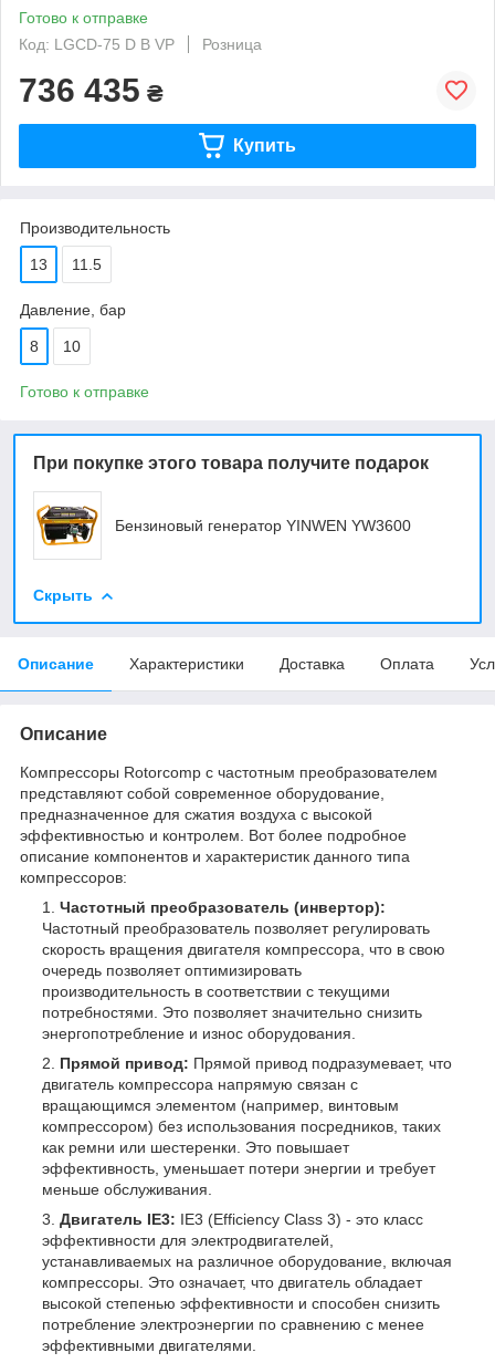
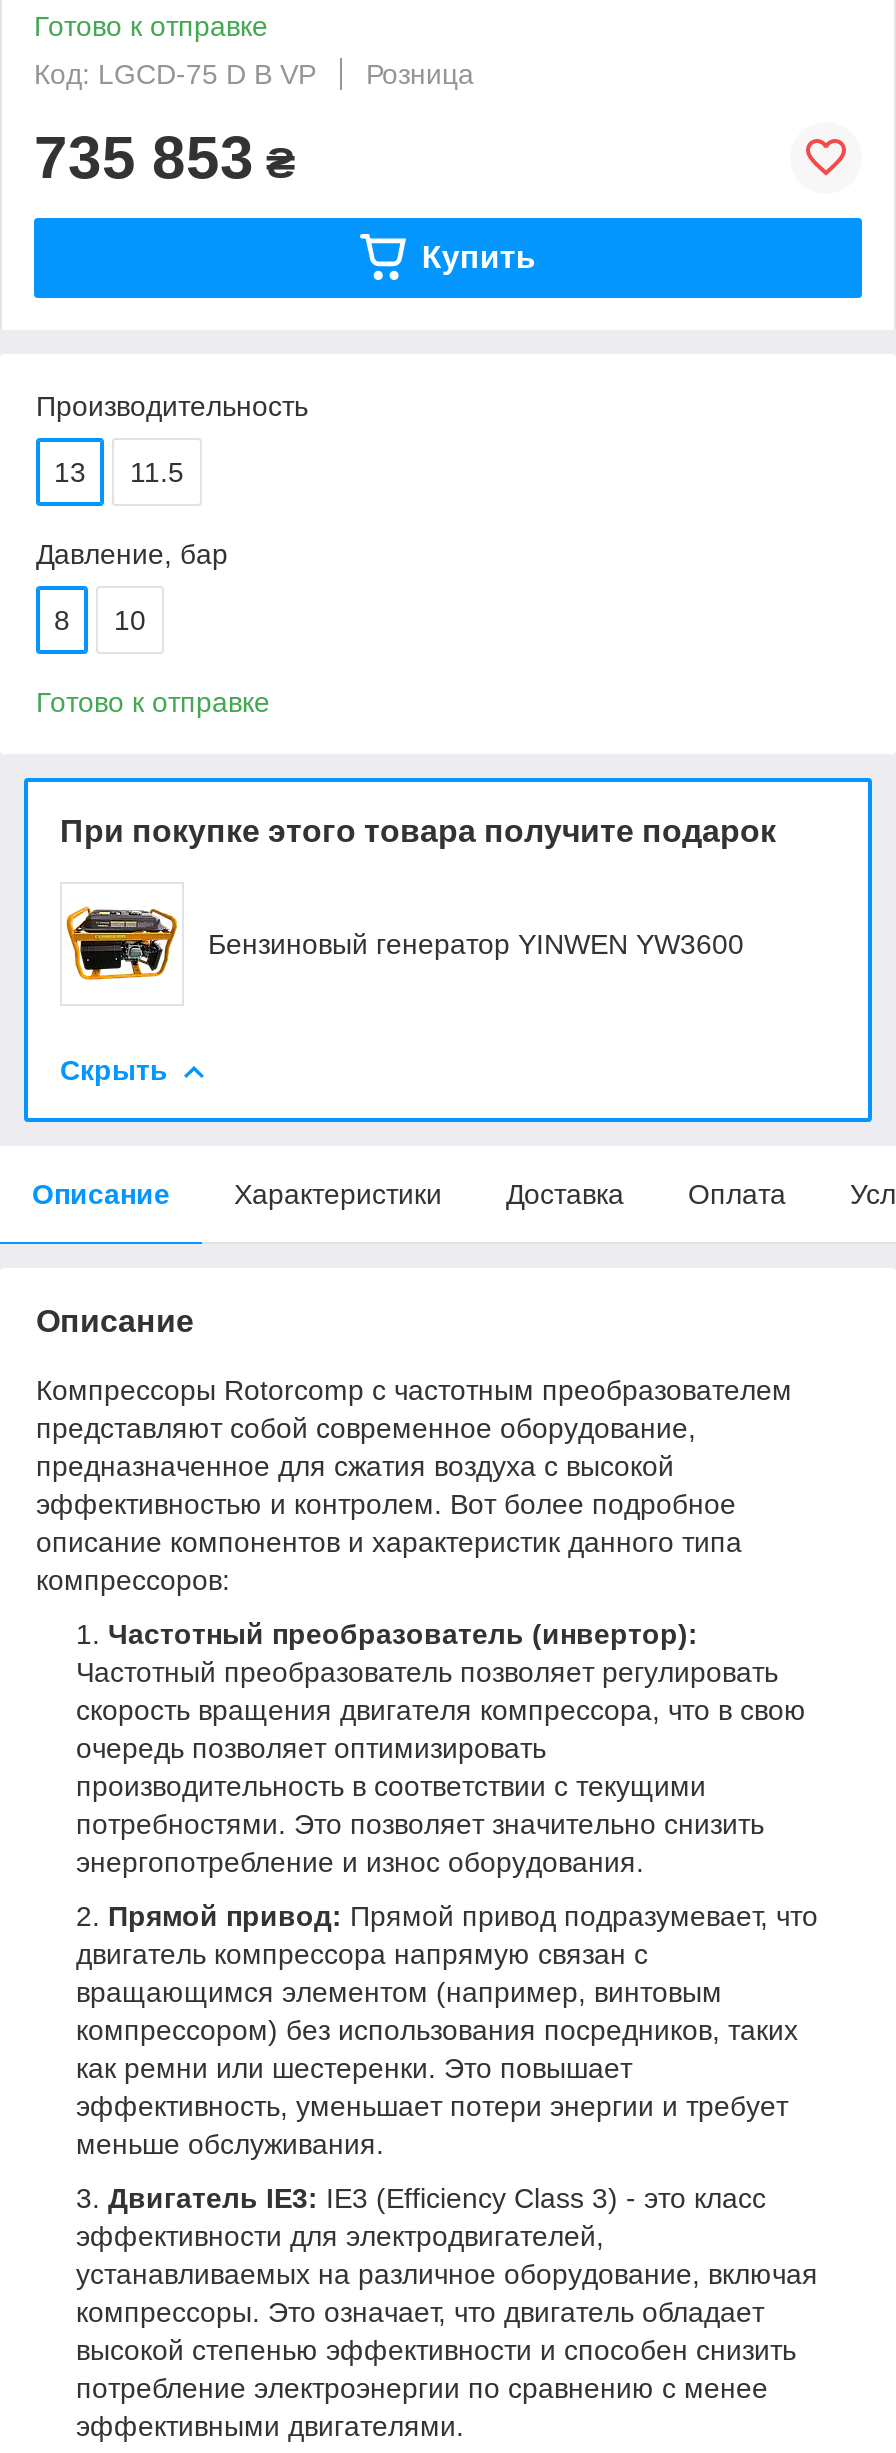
- 736 435 ₴
+ 735 853 ₴
